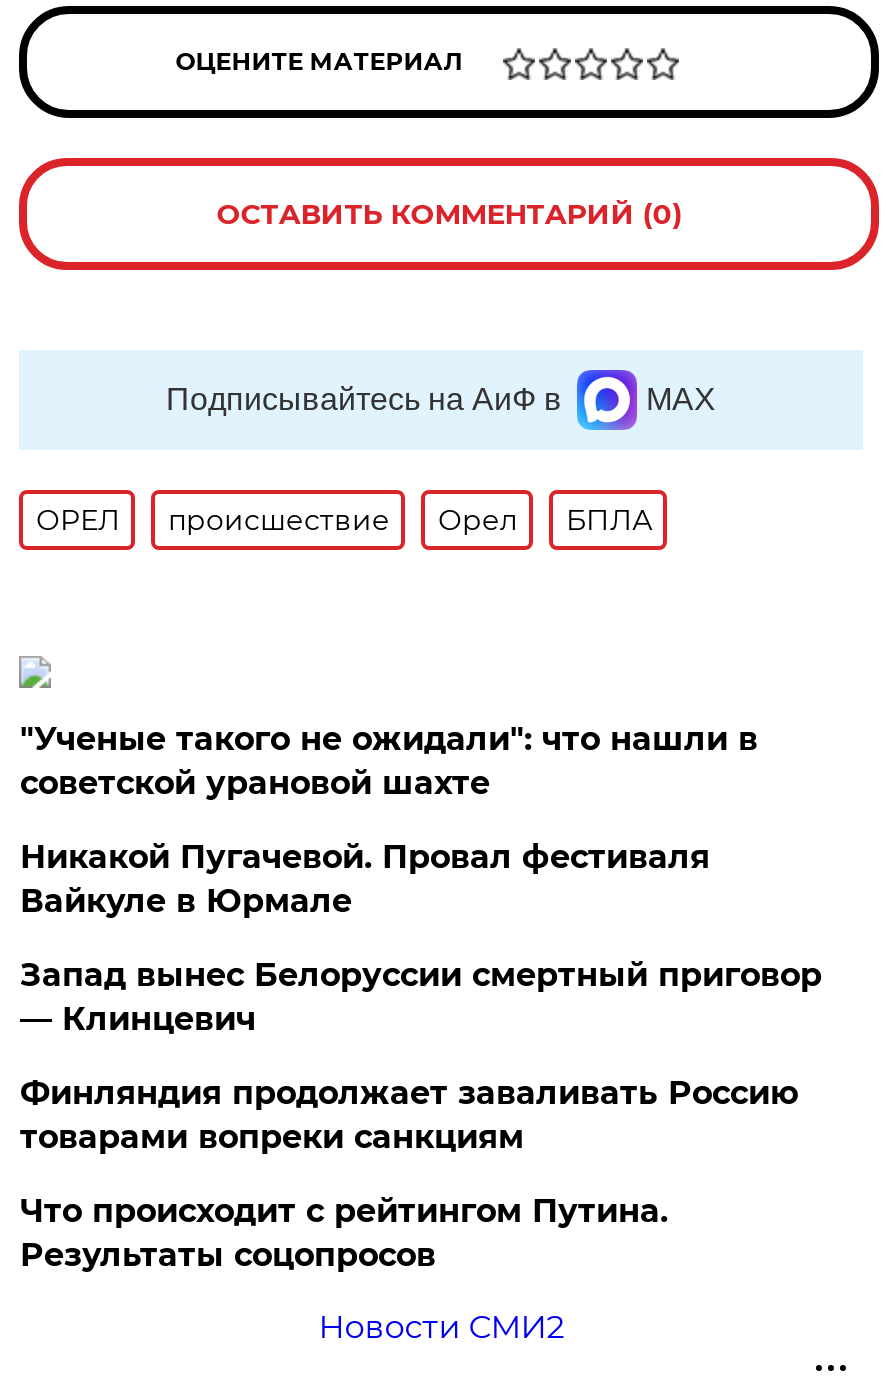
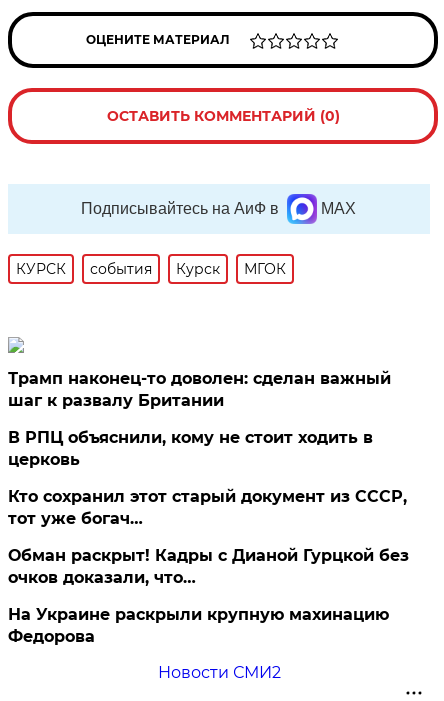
- ОРЕЛ
- происшествие
- Орел
- БПЛА
+ КУРСК
+ события
+ Курск
+ МГОК

- "Ученые такого не ожидали": что нашли в
- советской урановой шахте
+ Трамп наконец-то доволен: сделан важный
+ шаг к развалу Британии

- Никакой Пугачевой. Провал фестиваля
- Вайкуле в Юрмале
+ В РПЦ объяснили, кому не стоит ходить в
+ церковь

- Запад вынес Белоруссии смертный приговор
- — Клинцевич
+ Кто сохранил этот старый документ из СССР,
+ тот уже богач…

- Финляндия продолжает заваливать Россию
- товарами вопреки санкциям
+ Обман раскрыт! Кадры с Дианой Гурцкой без
+ очков доказали, что…

- Что происходит с рейтингом Путина.
- Результаты соцопросов
+ На Украине раскрыли крупную махинацию
+ Федорова
